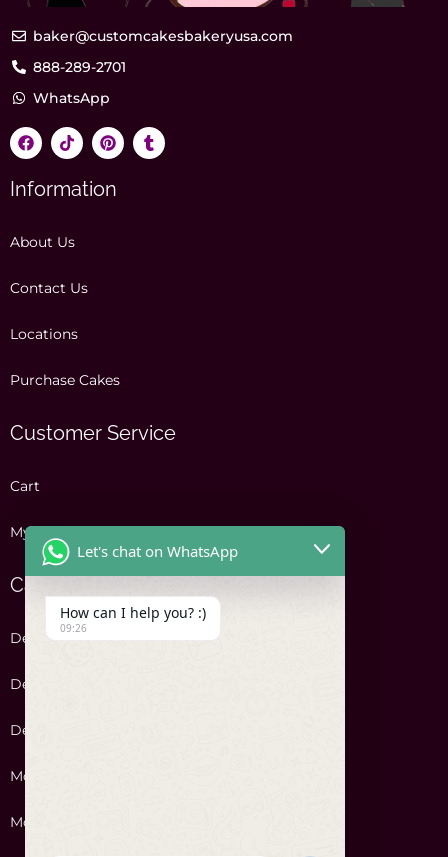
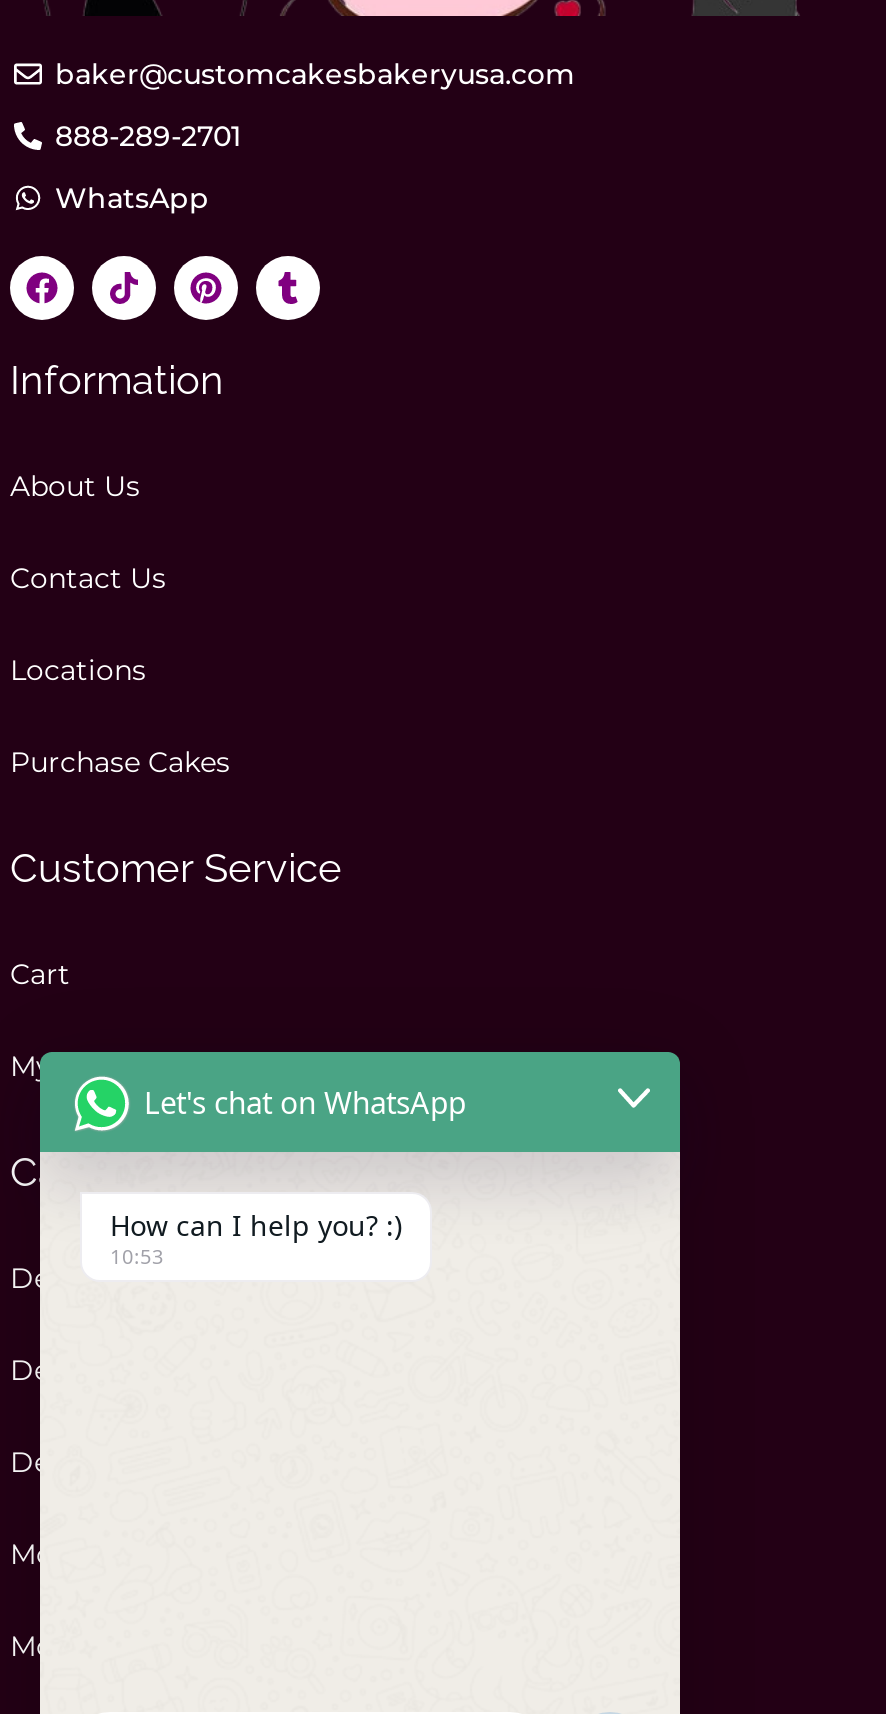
- 09:26
+ 10:53
